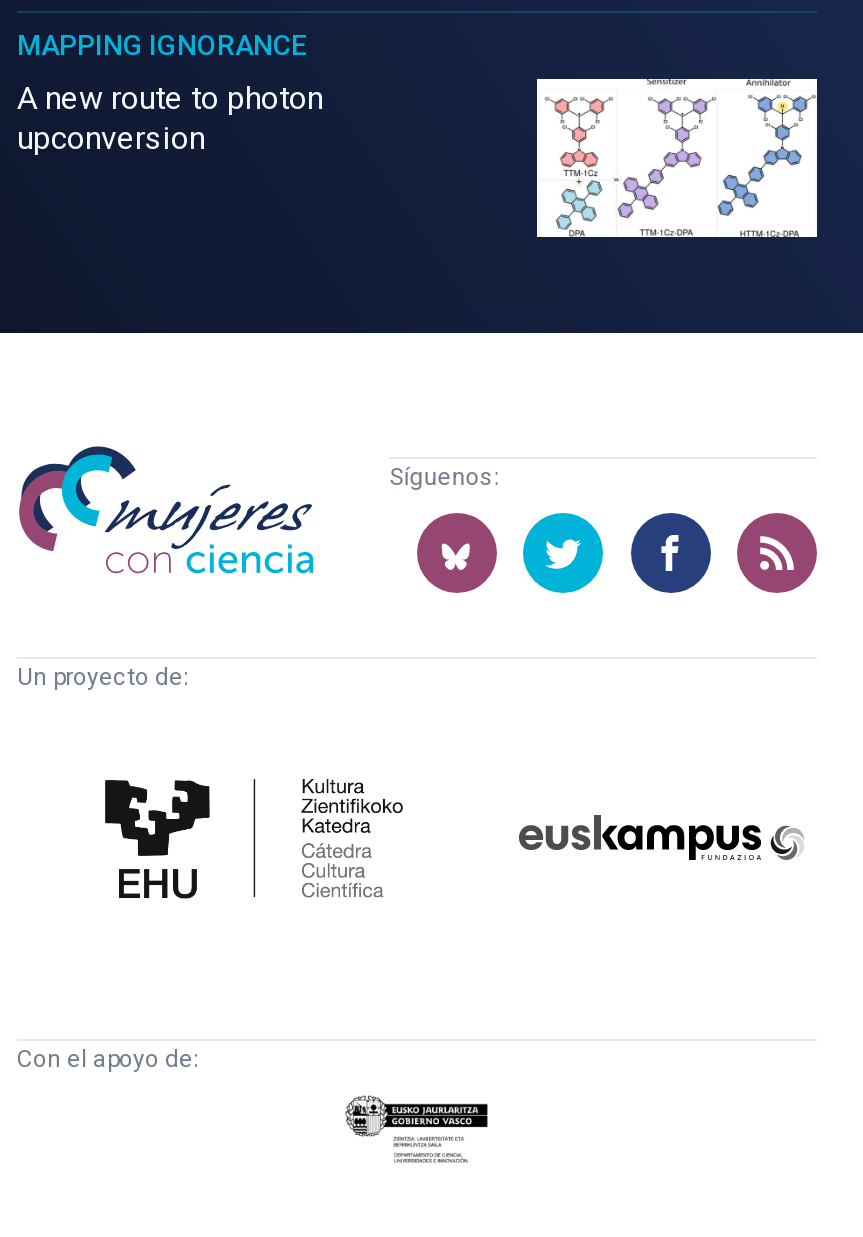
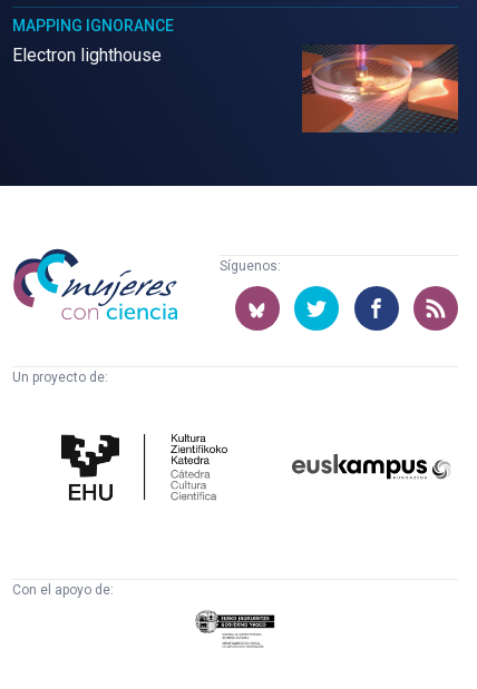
- A new route to photon
- upconversion
+ Electron lighthouse

- [image]
+ [image]
